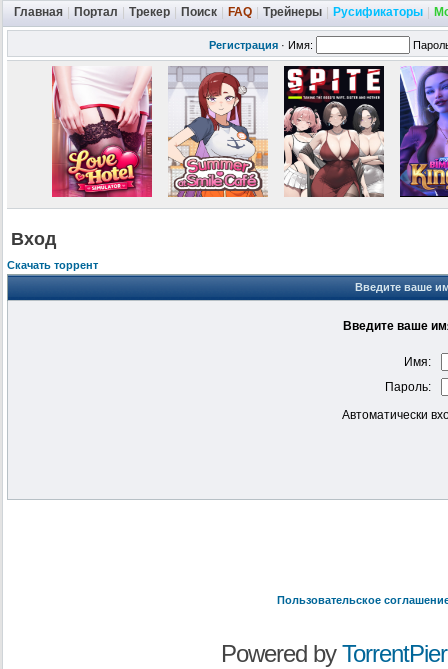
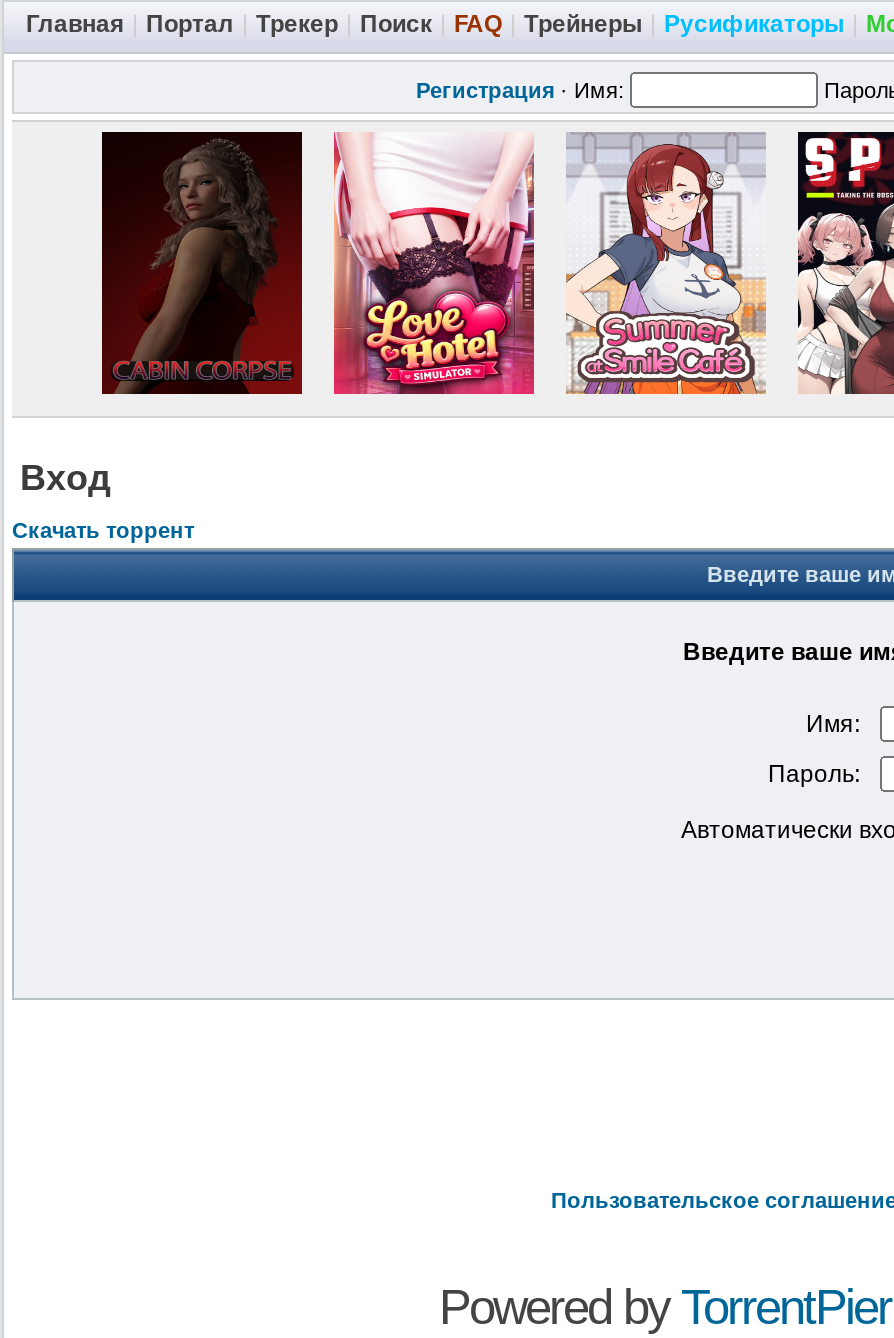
- [image]
+ [image]

- [image]
+ [image]

- [image]
+ [image]

- [image]
+ [image]
